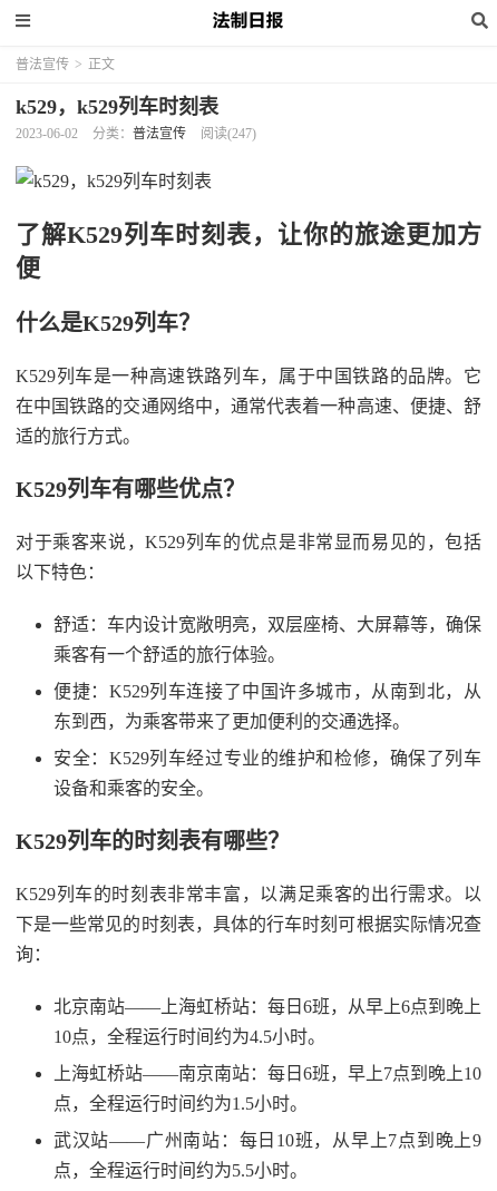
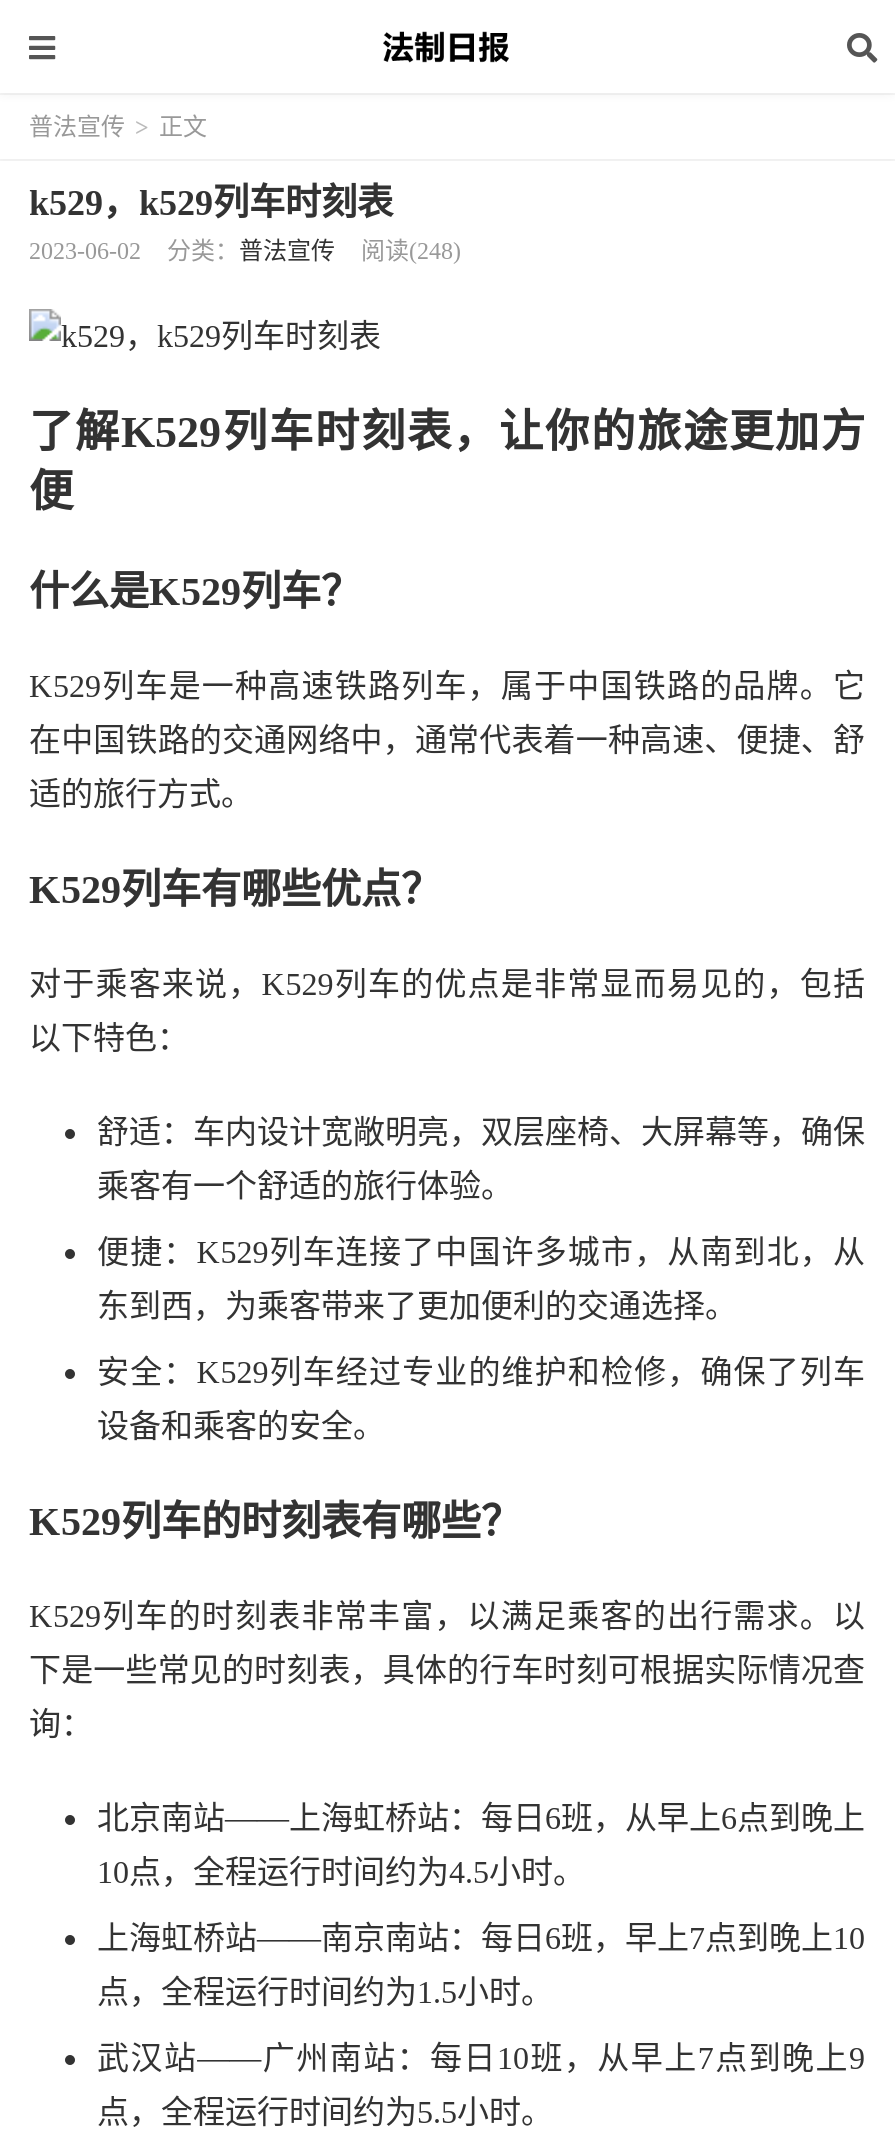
- 2023-06-02 分类：普法宣传 阅读(247)
+ 2023-06-02 分类：普法宣传 阅读(248)
